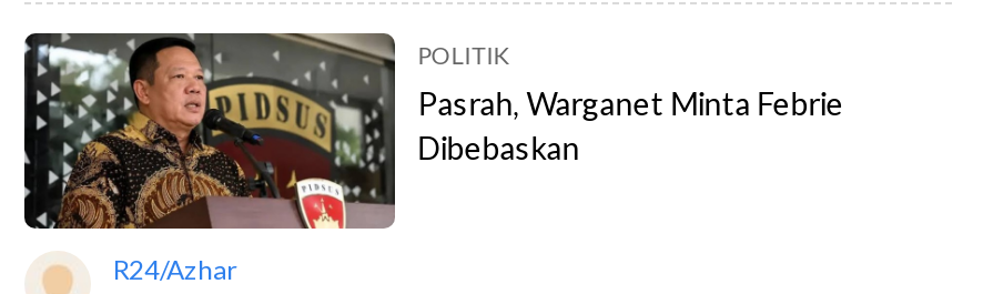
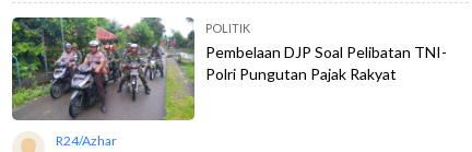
- [image]
- Pasrah, Warganet Minta Febrie
- Dibebaskan
+ [image]
+ Pembelaan DJP Soal Pelibatan TNI-
+ Polri Pungutan Pajak Rakyat
